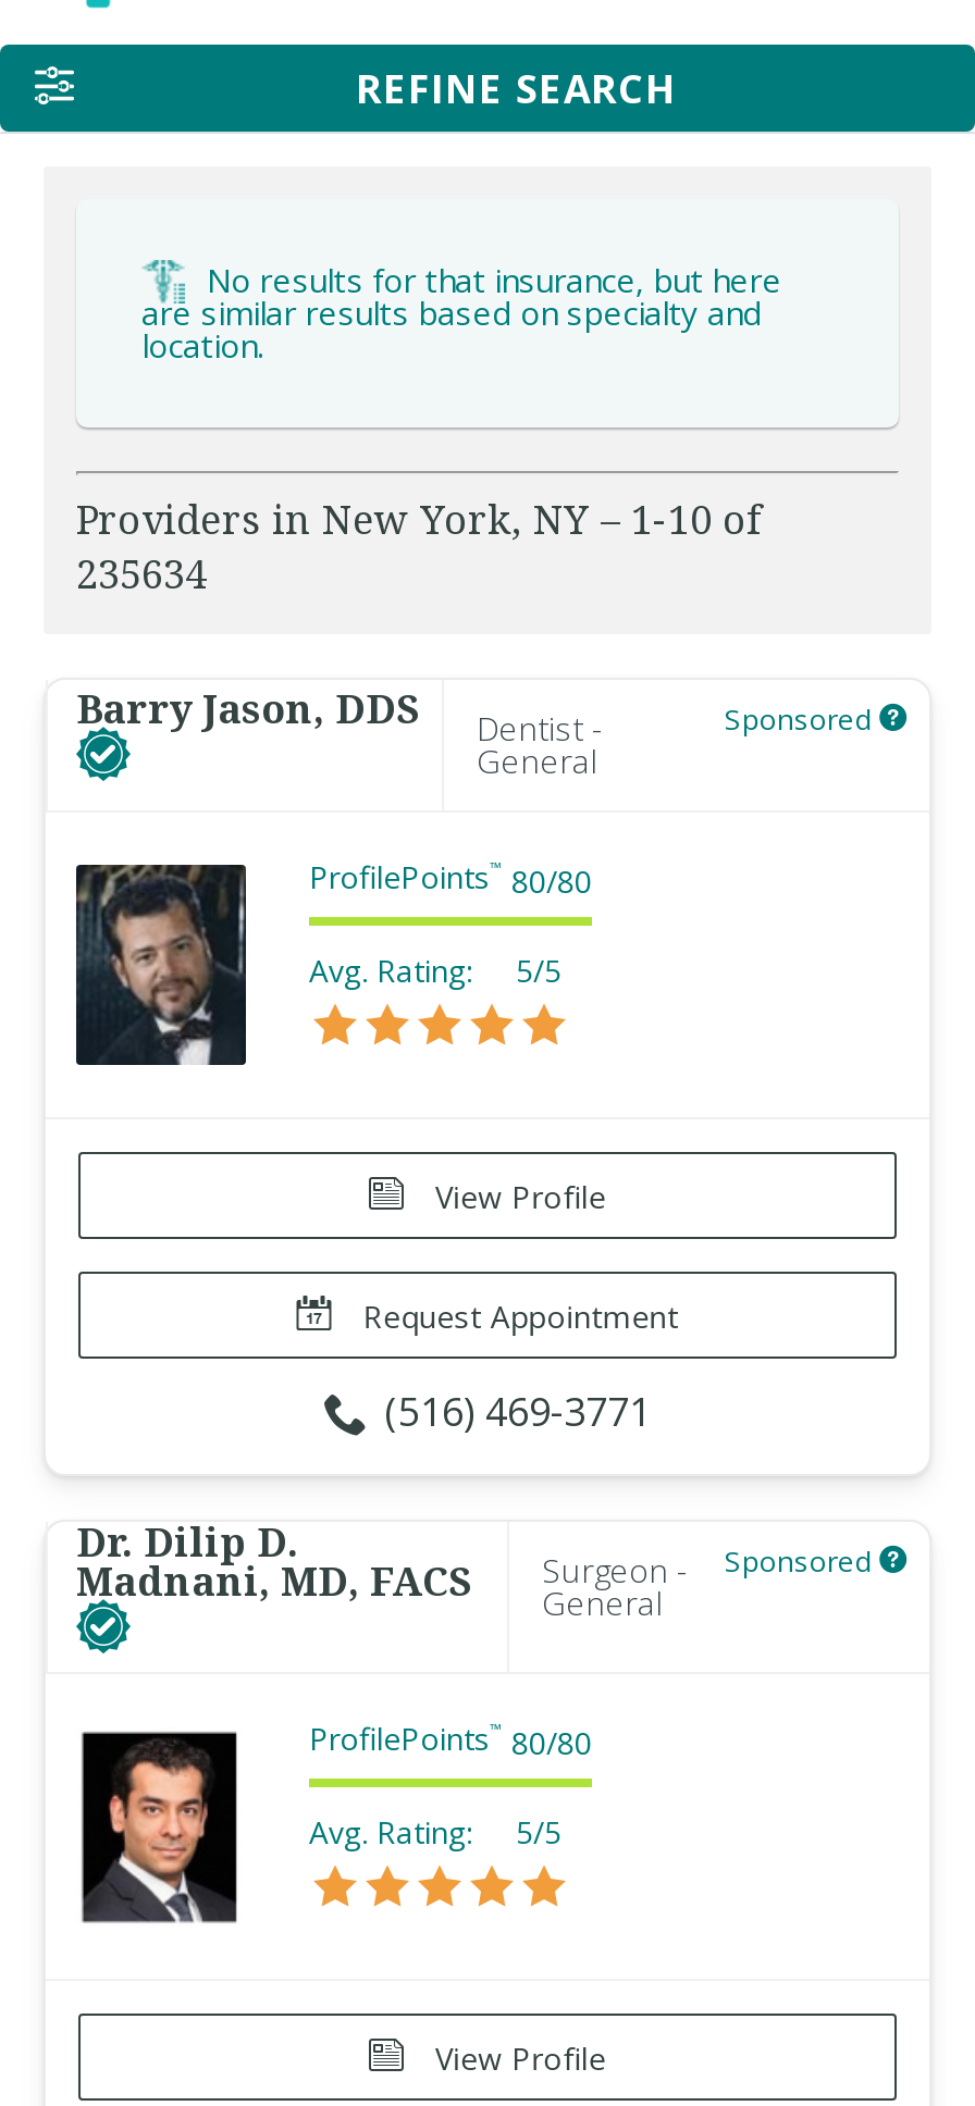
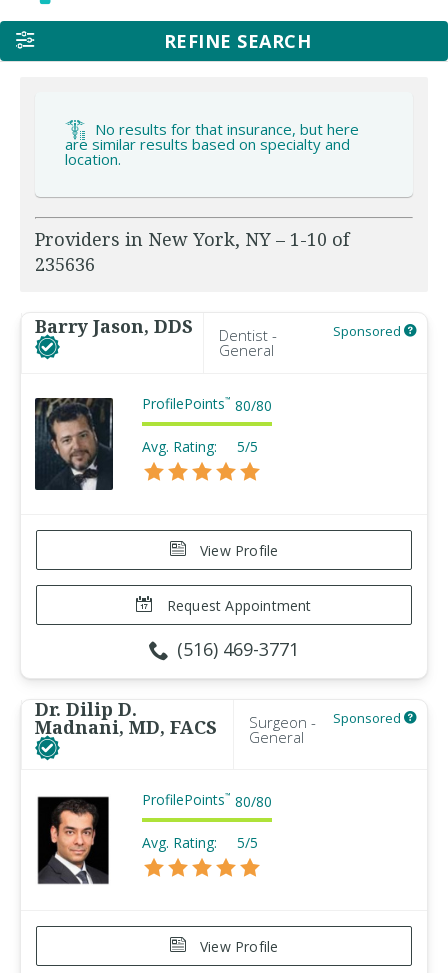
- 235634
+ 235636
